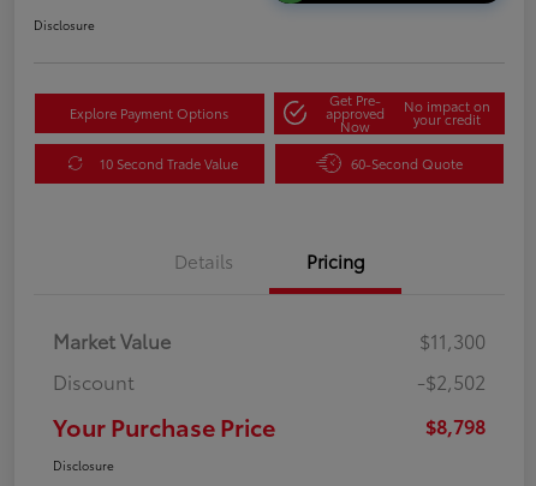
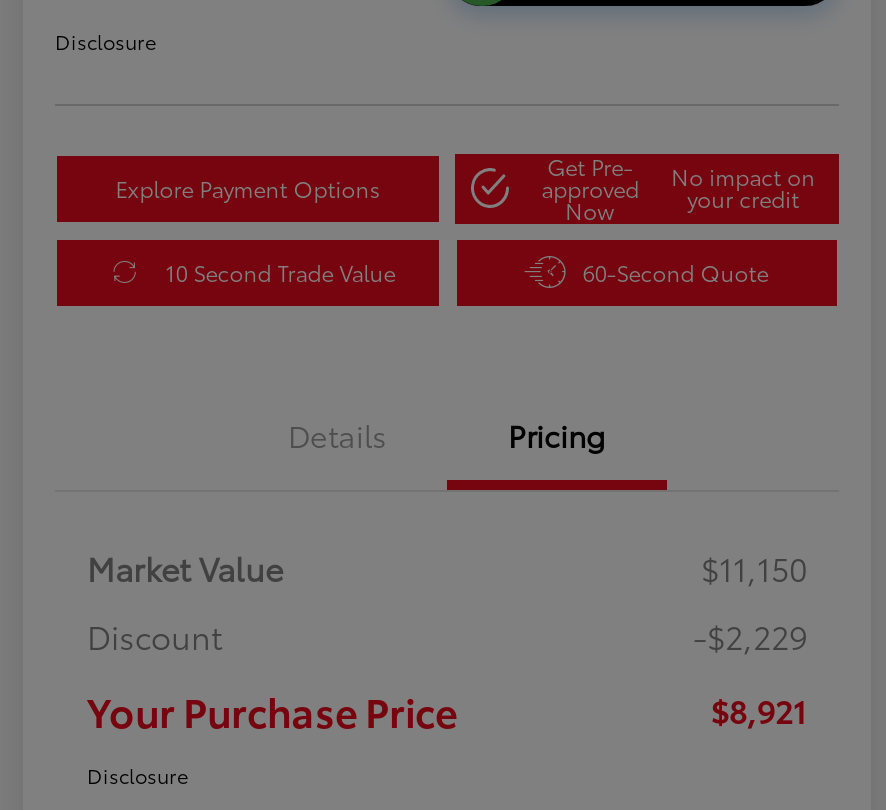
- $11,300
+ $11,150

- -$2,502
+ -$2,229

- $8,798
+ $8,921
